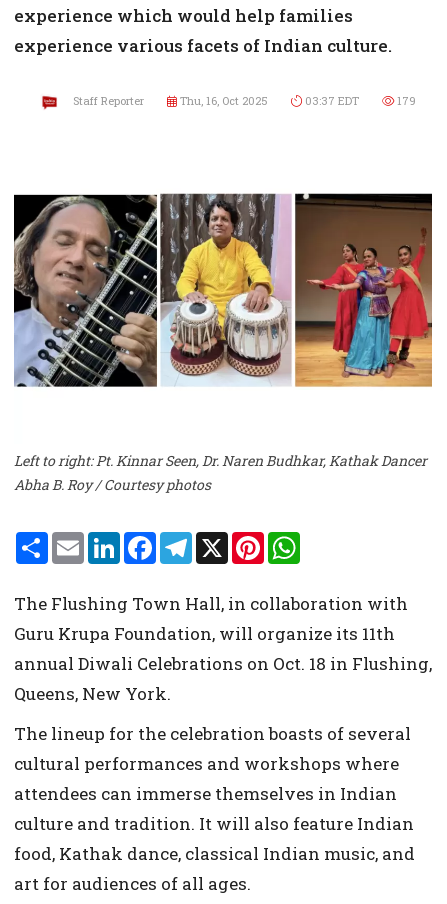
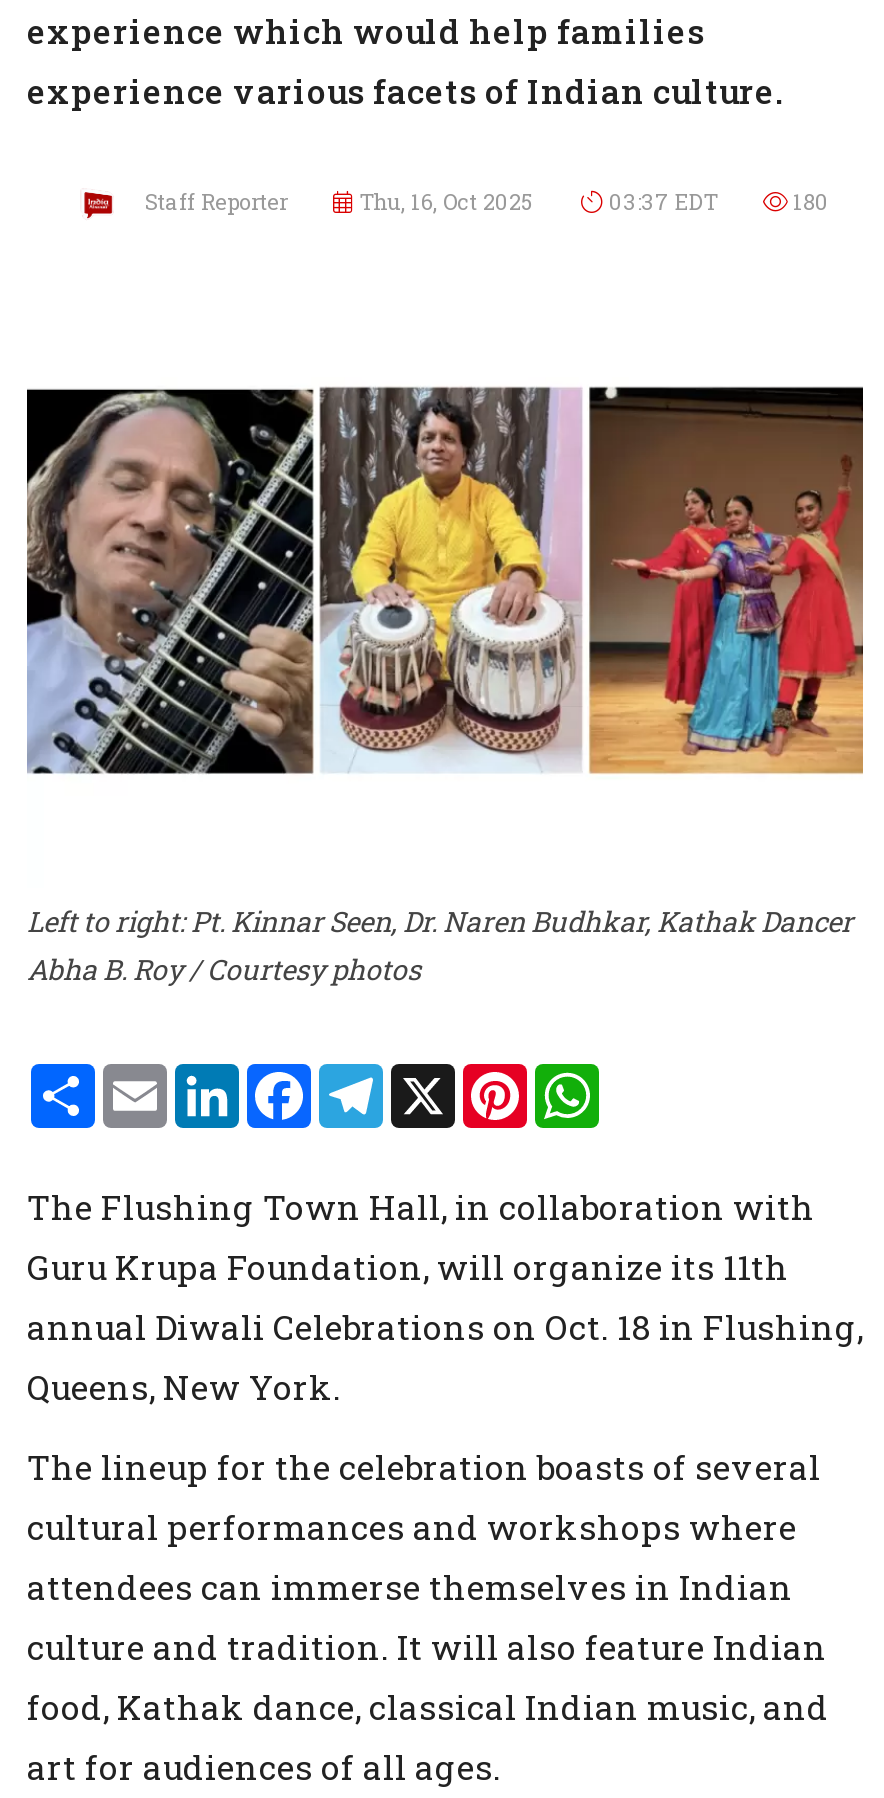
- 179
+ 180
